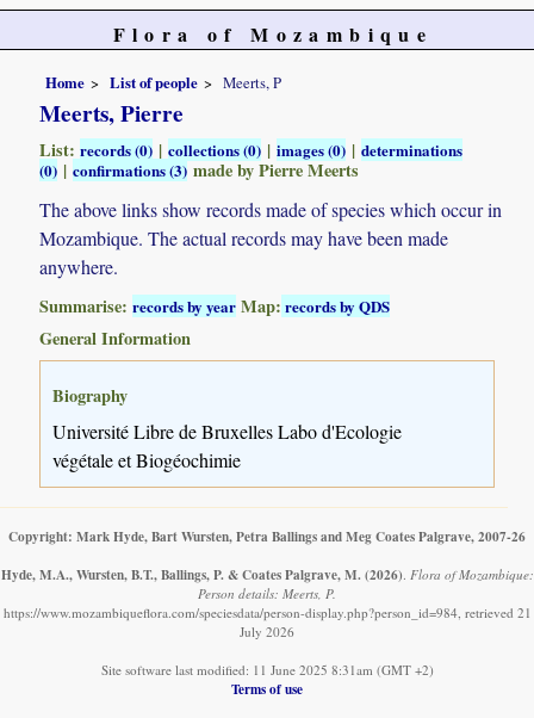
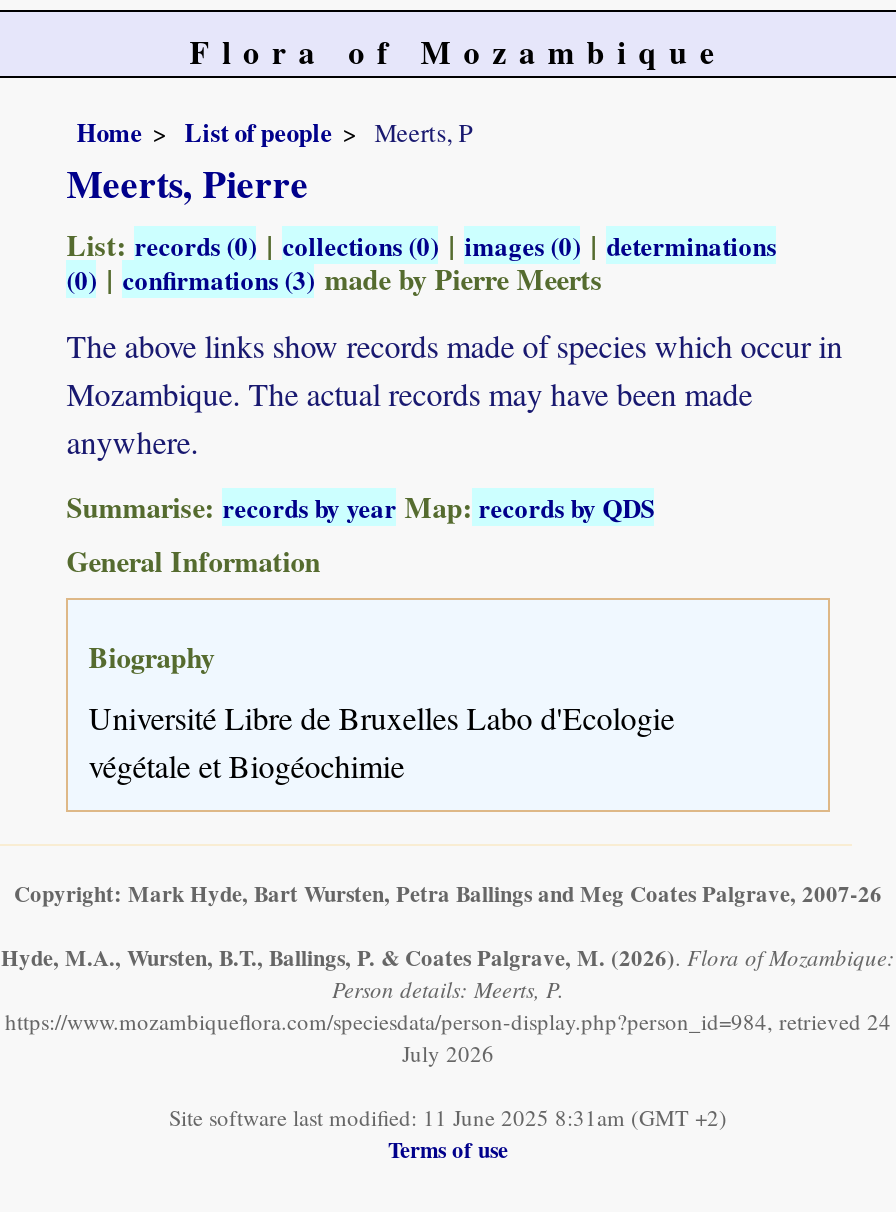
- https://www.mozambiqueflora.com/speciesdata/person-display.php?person_id=984, retrieved 21
+ https://www.mozambiqueflora.com/speciesdata/person-display.php?person_id=984, retrieved 24
